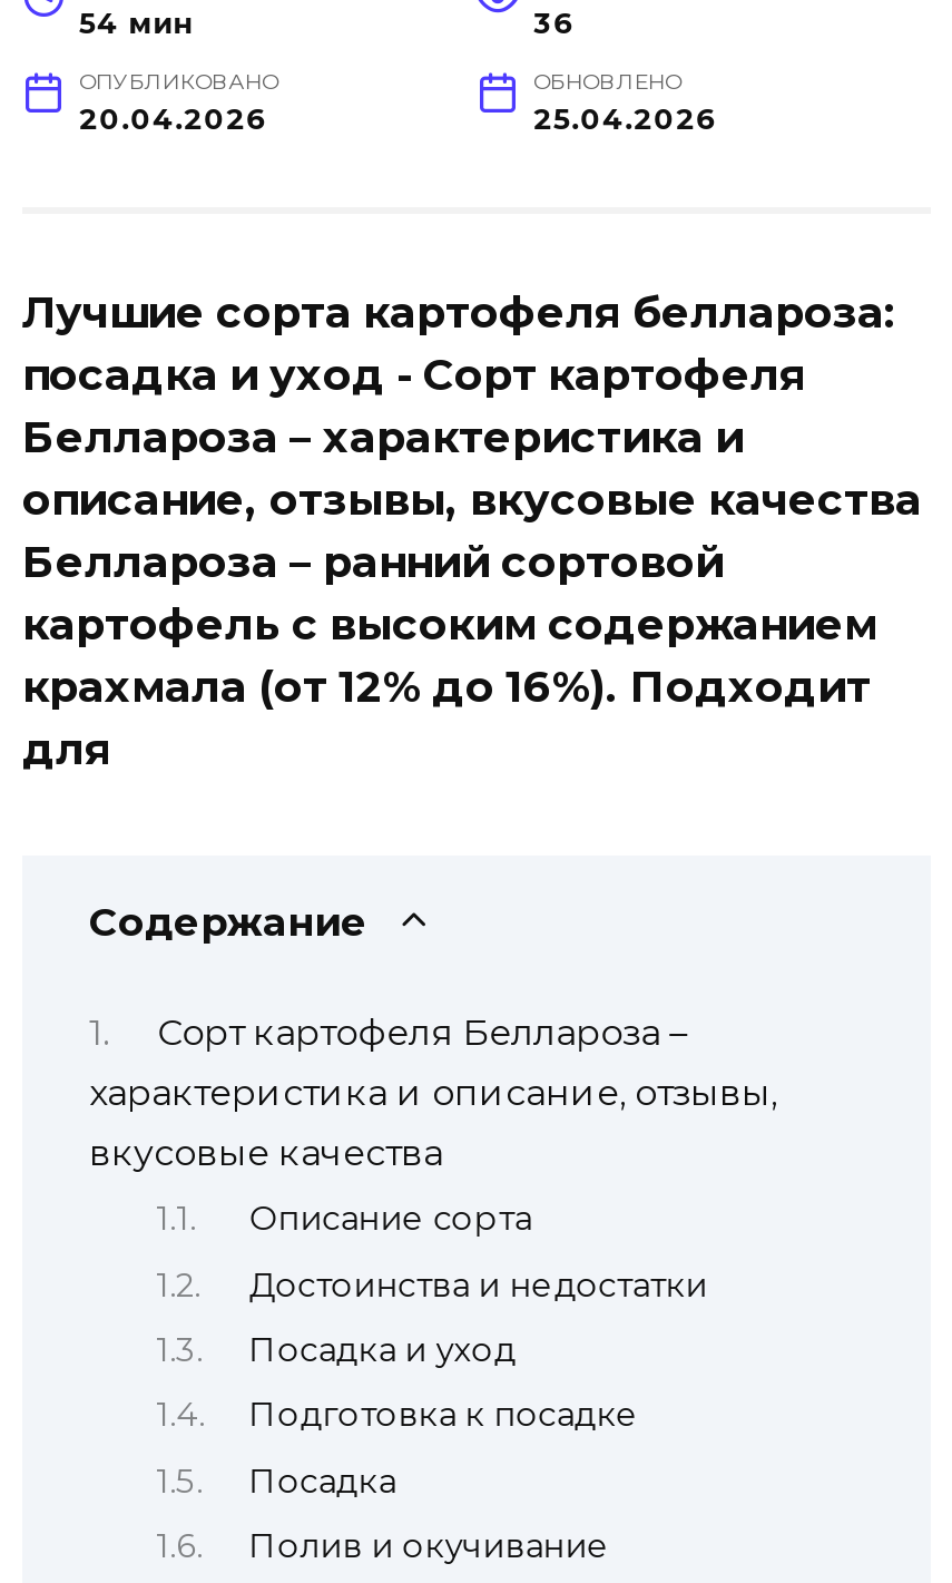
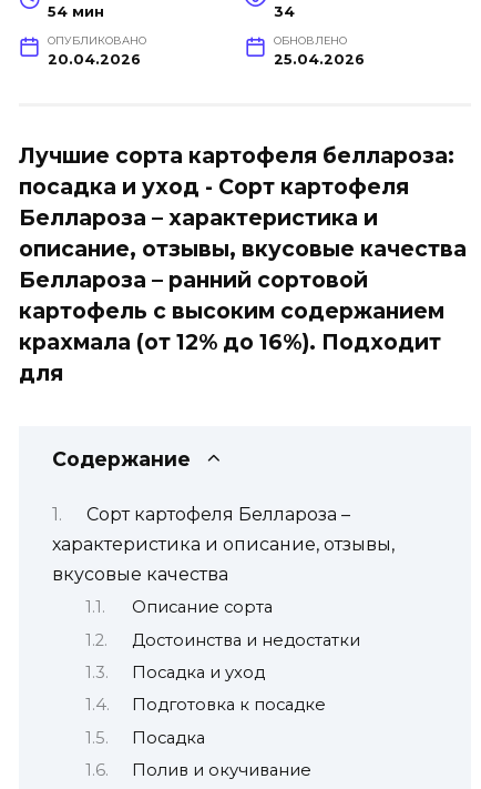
- 36
+ 34
